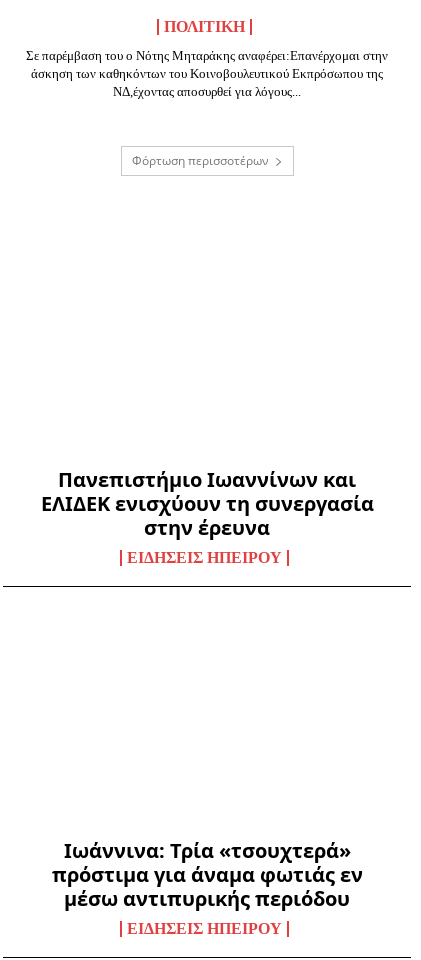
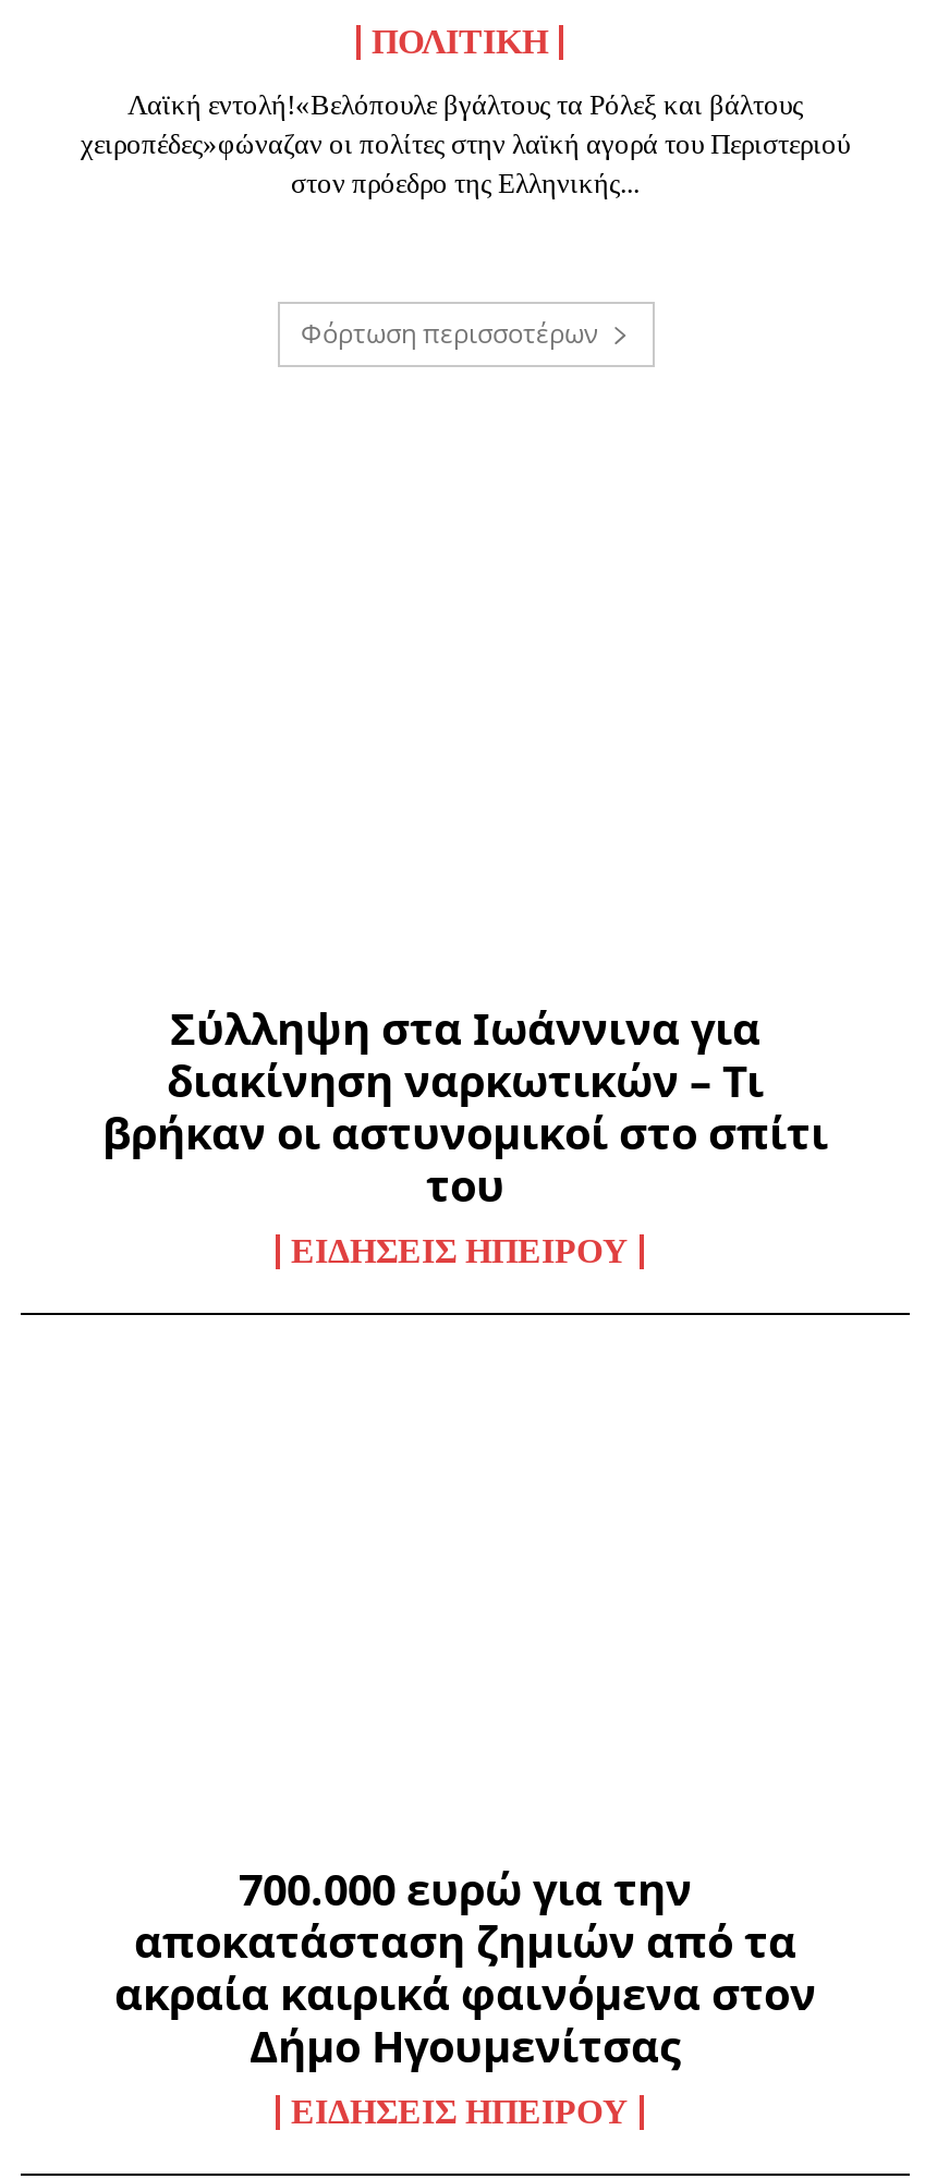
- Σε παρέμβαση του ο Νότης Μηταράκης αναφέρει:Επανέρχομαι στην
- άσκηση των καθηκόντων του Κοινοβουλευτικού Εκπρόσωπου της
- ΝΔ,έχοντας αποσυρθεί για λόγους...
+ Λαϊκή εντολή!«Βελόπουλε βγάλτους τα Ρόλεξ και βάλτους
+ χειροπέδες»φώναζαν οι πολίτες στην λαϊκή αγορά του Περιστεριού
+ στον πρόεδρο της Ελληνικής...

- Πανεπιστήμιο Ιωαννίνων και
- ΕΛΙΔΕΚ ενισχύουν τη συνεργασία
- στην έρευνα
+ Σύλληψη στα Ιωάννινα για
+ διακίνηση ναρκωτικών – Τι
+ βρήκαν οι αστυνομικοί στο σπίτι
+ του

- Ιωάννινα: Τρία «τσουχτερά»
- πρόστιμα για άναμα φωτιάς εν
- μέσω αντιπυρικής περιόδου
+ 700.000 ευρώ για την
+ αποκατάσταση ζημιών από τα
+ ακραία καιρικά φαινόμενα στον
+ Δήμο Ηγουμενίτσας
